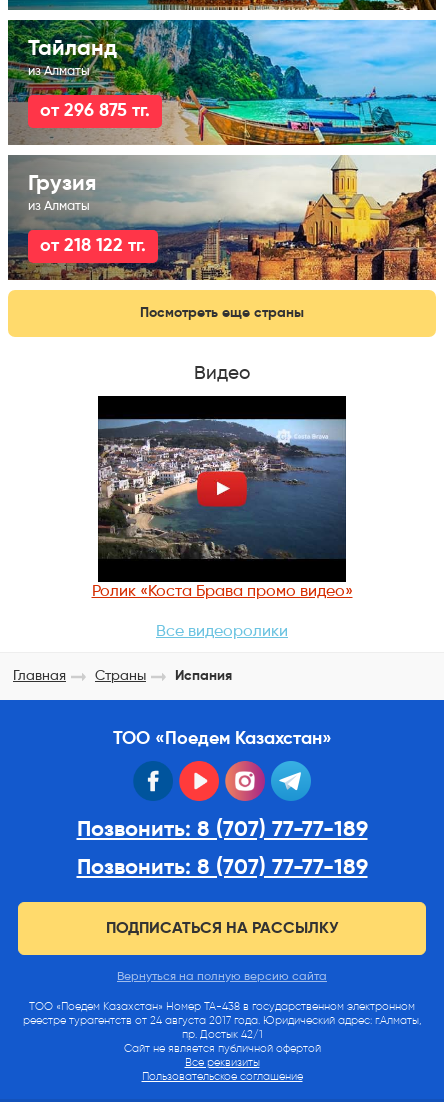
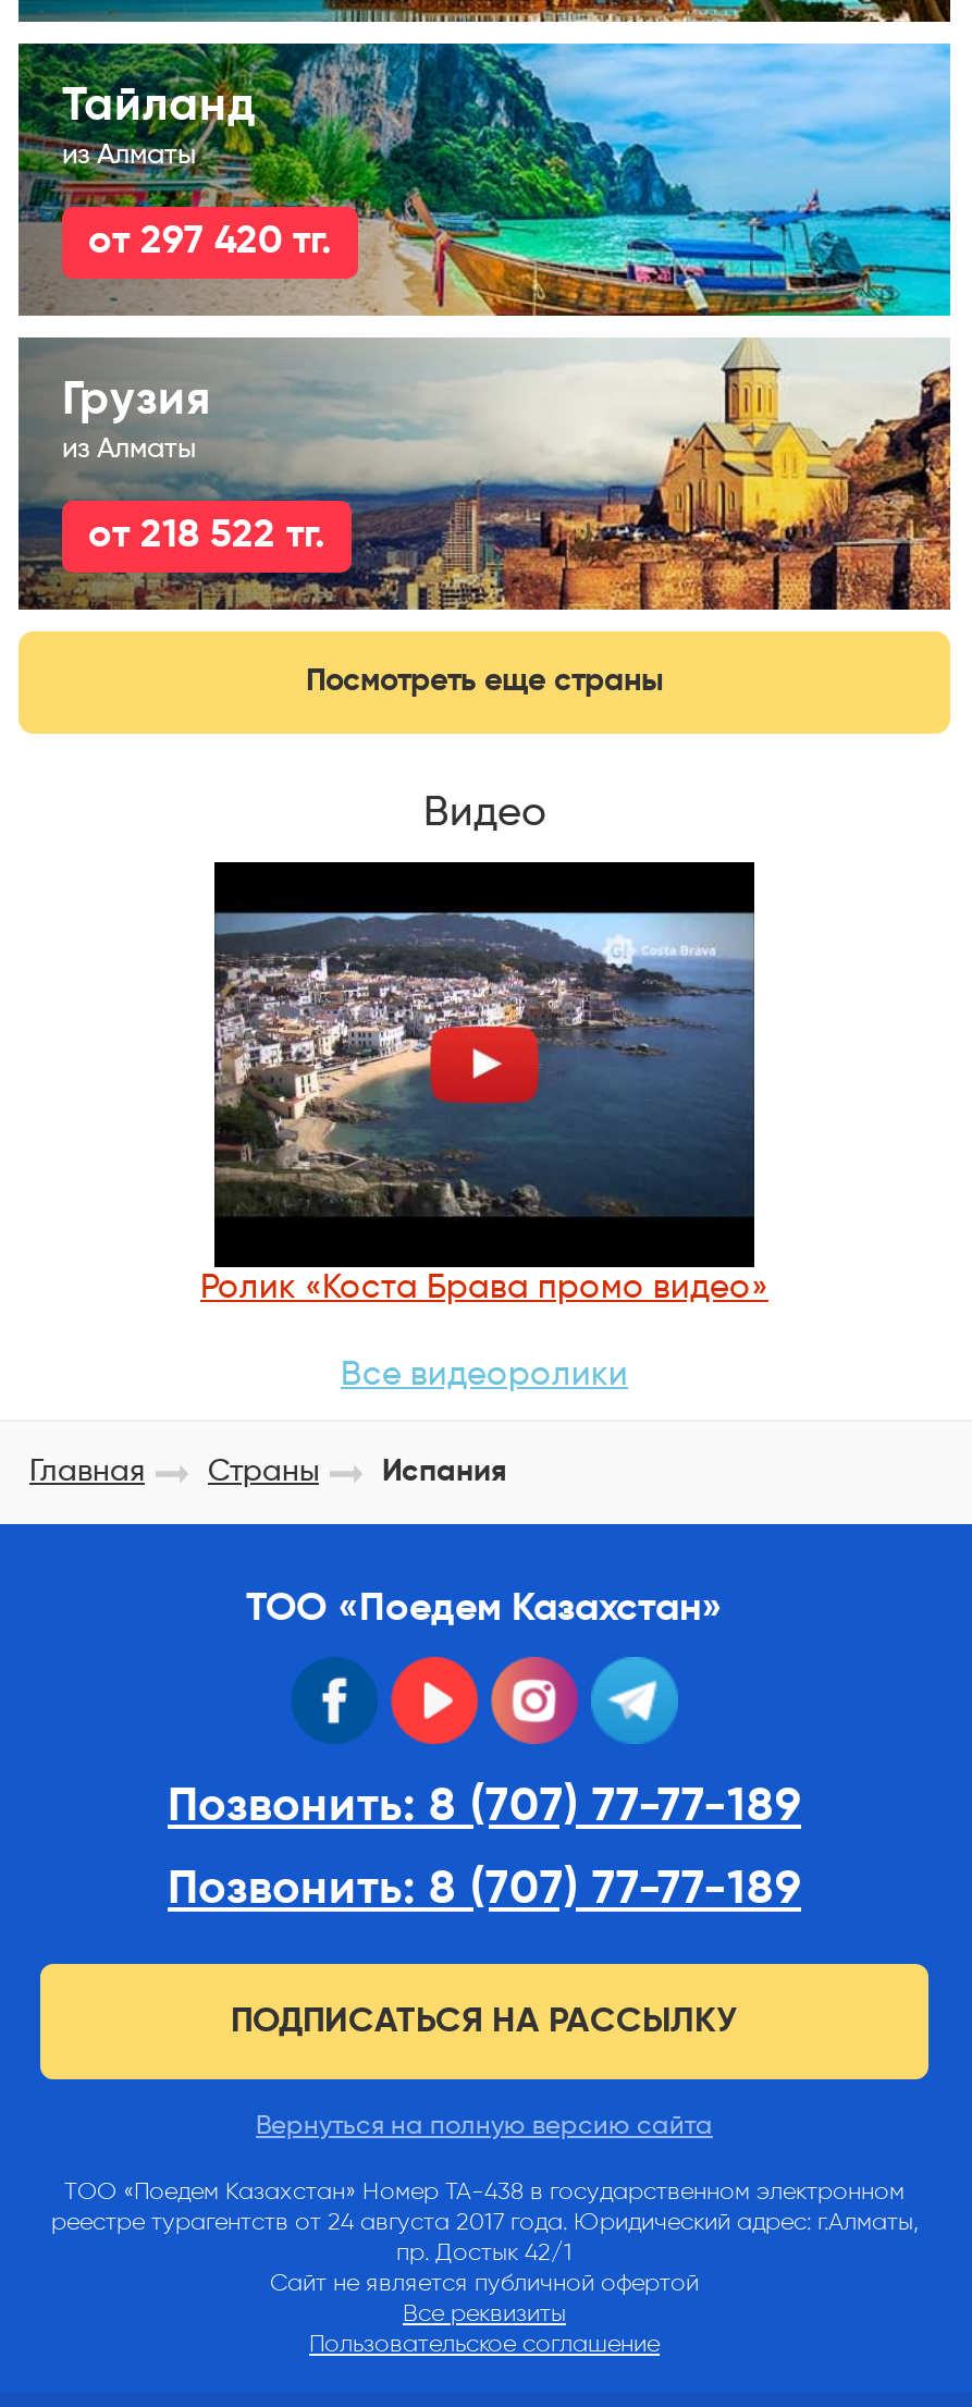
- от 296 875 тг.
+ от 297 420 тг.

- от 218 122 тг.
+ от 218 522 тг.
